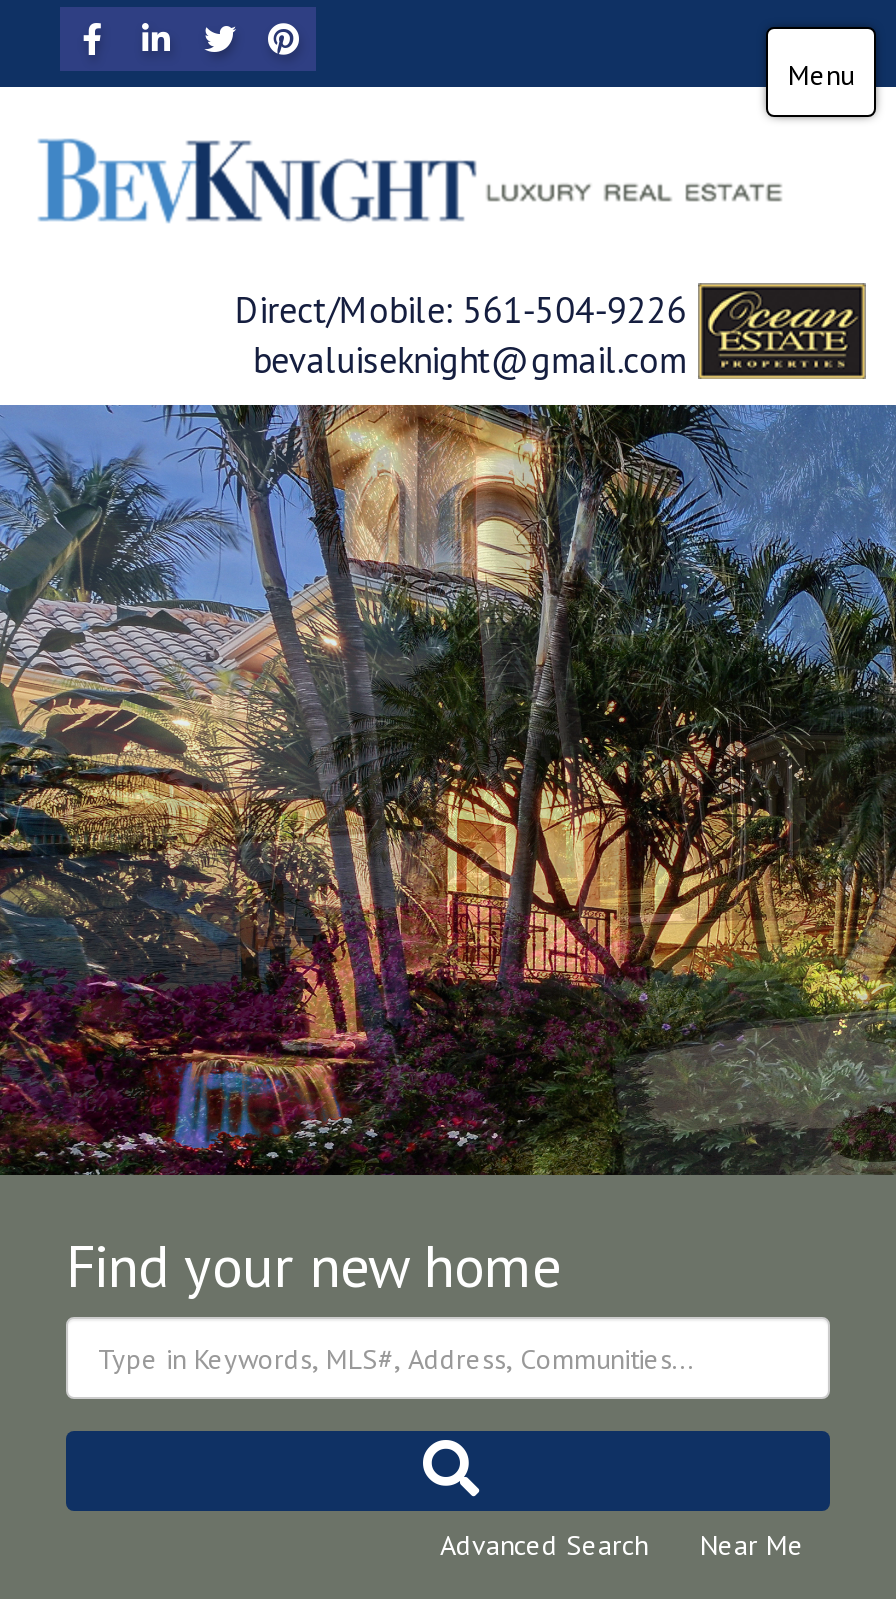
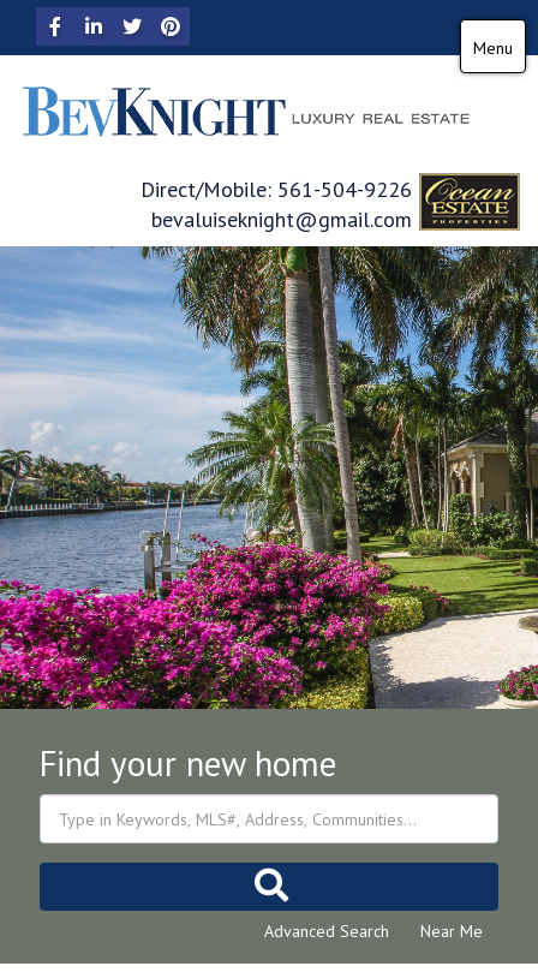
- [image]
+ [image]
